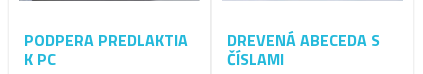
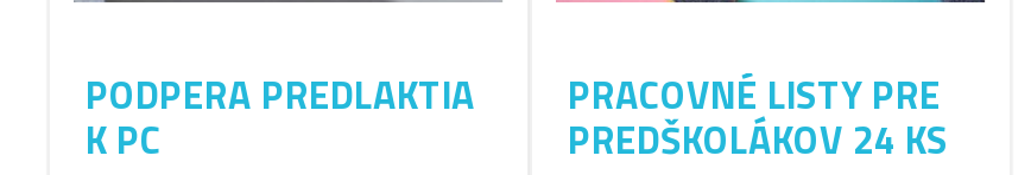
- DREVENÁ ABECEDA S
- ČÍSLAMI
+ PRACOVNÉ LISTY PRE
+ PREDŠKOLÁKOV 24 KS
